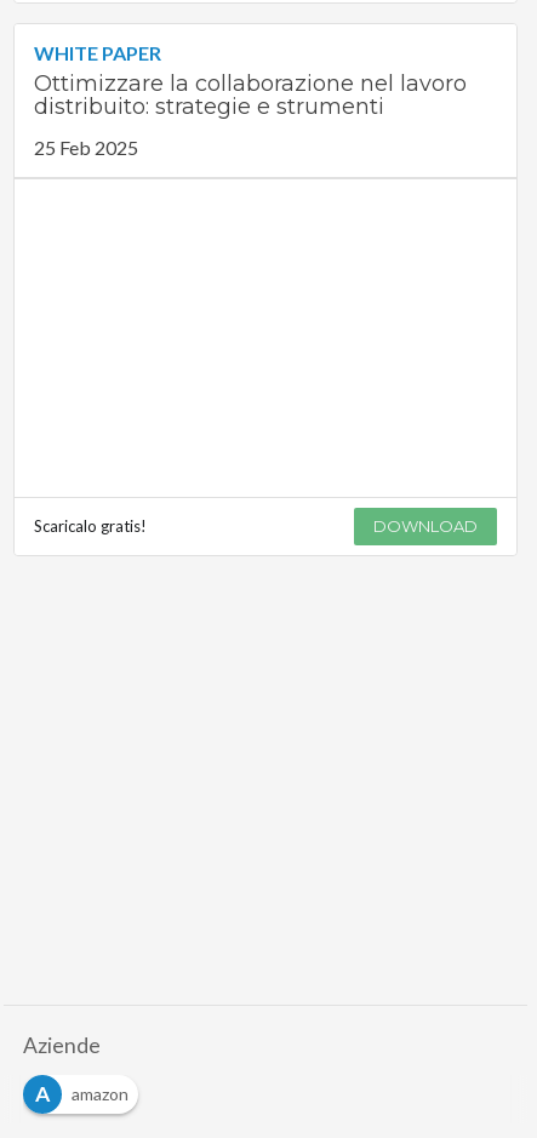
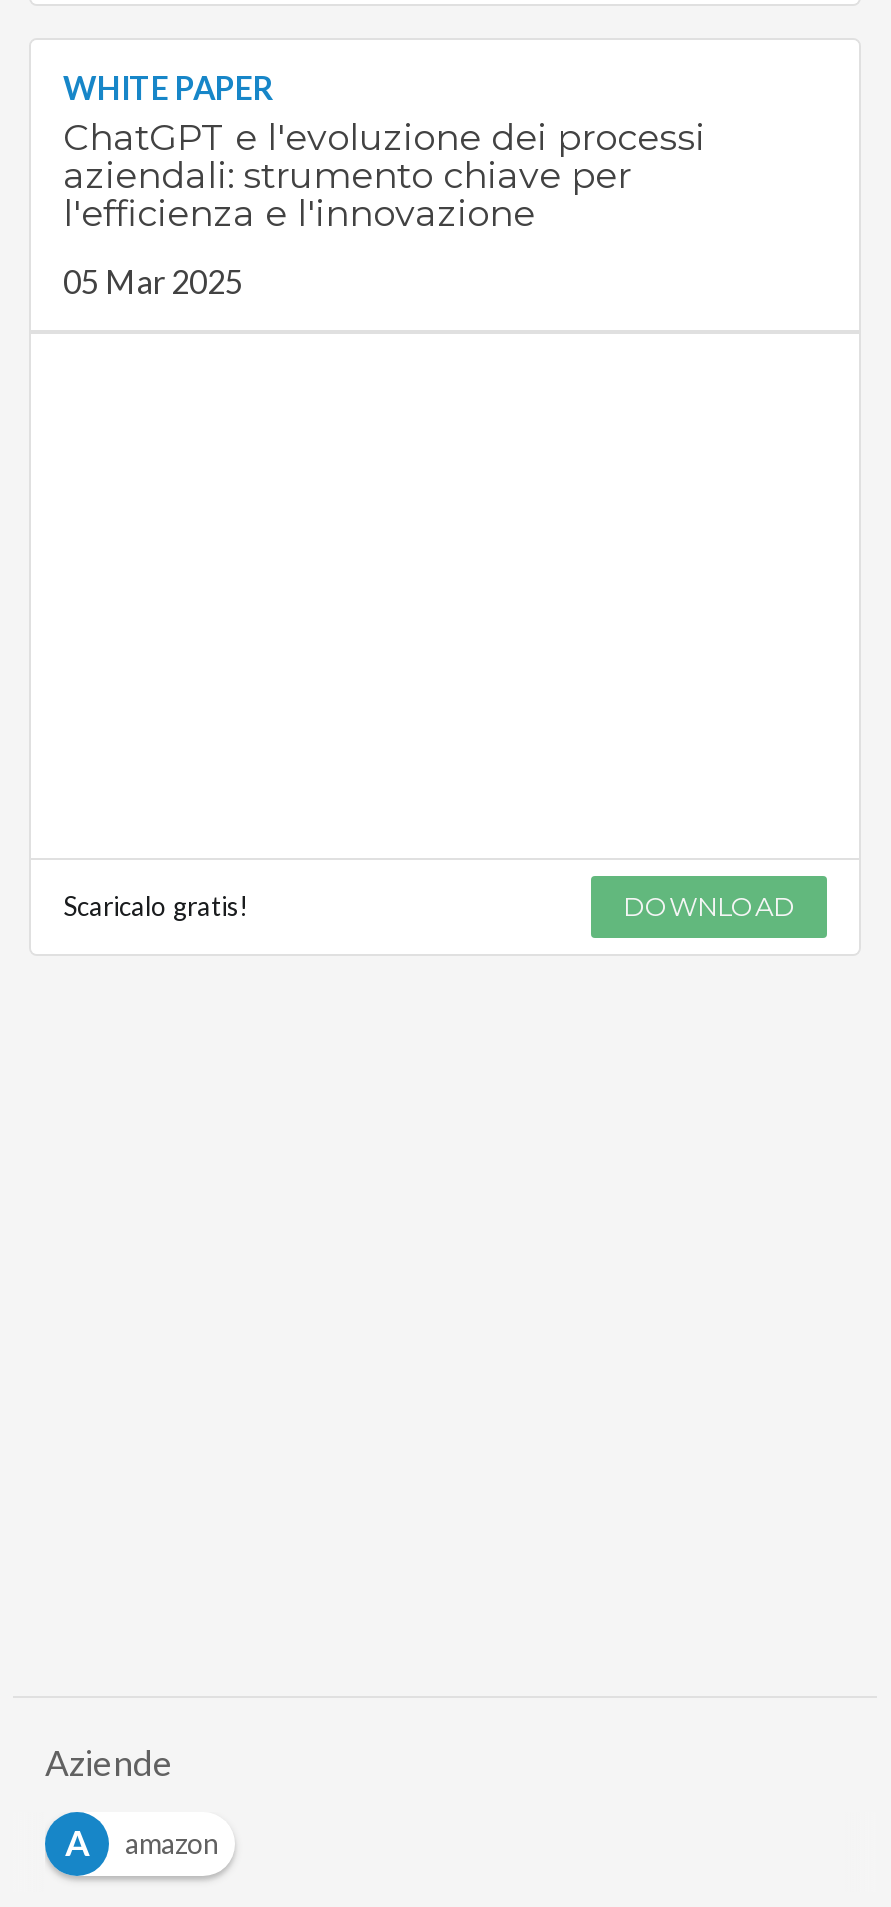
- Ottimizzare la collaborazione nel lavoro
- distribuito: strategie e strumenti
+ ChatGPT e l'evoluzione dei processi
+ aziendali: strumento chiave per
+ l'efficienza e l'innovazione

- 25 Feb 2025
+ 05 Mar 2025
